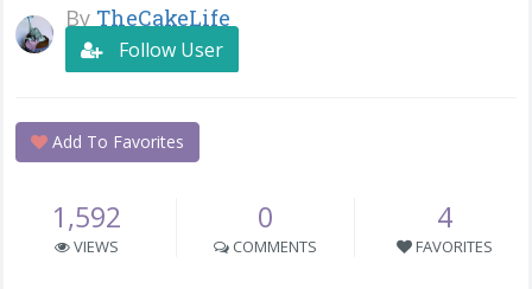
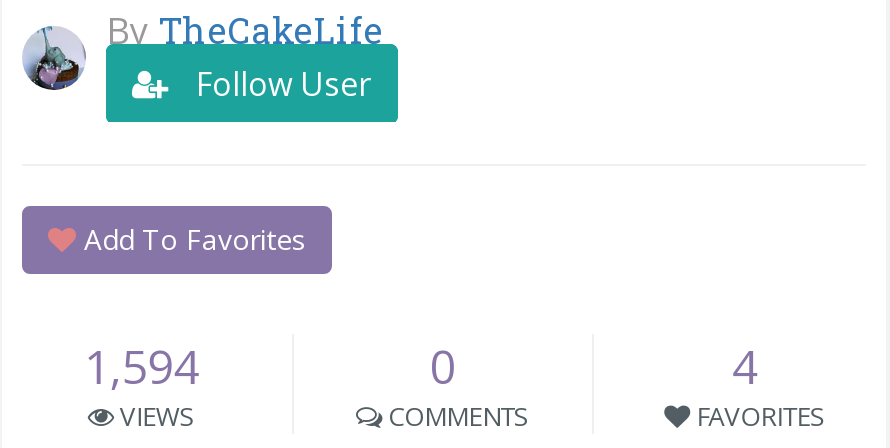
- 1,592
+ 1,594
